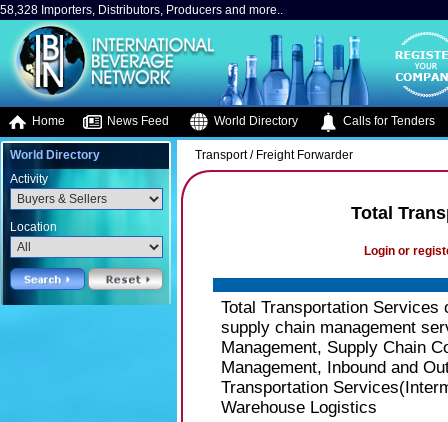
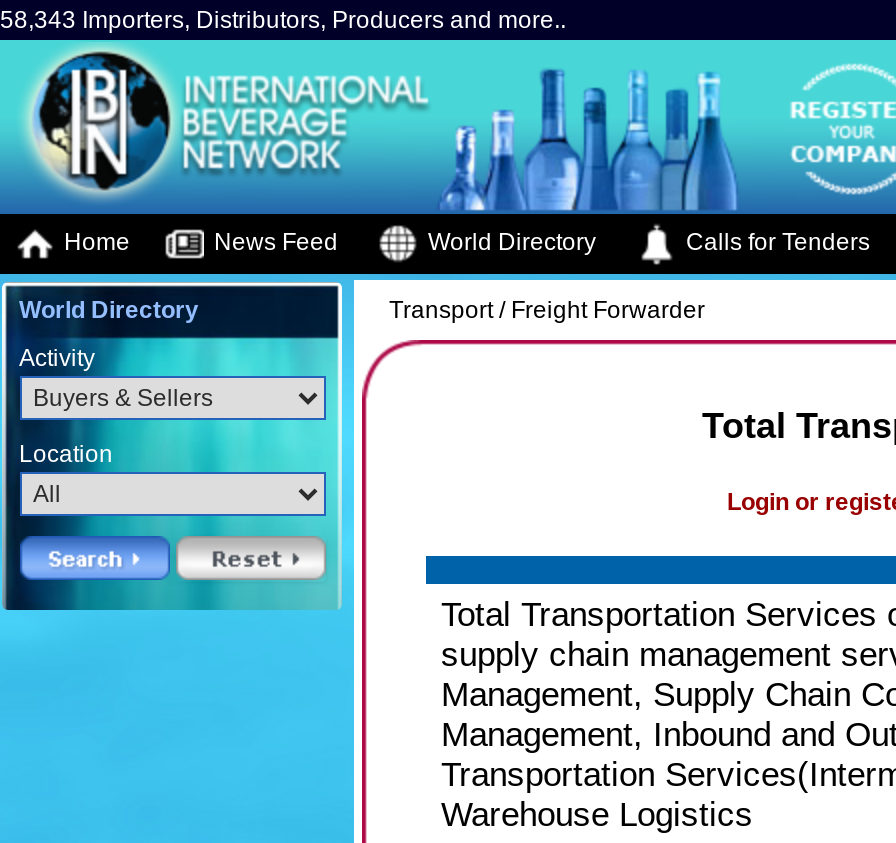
- 58,328 Importers, Distributors, Producers and more..
+ 58,343 Importers, Distributors, Producers and more..
